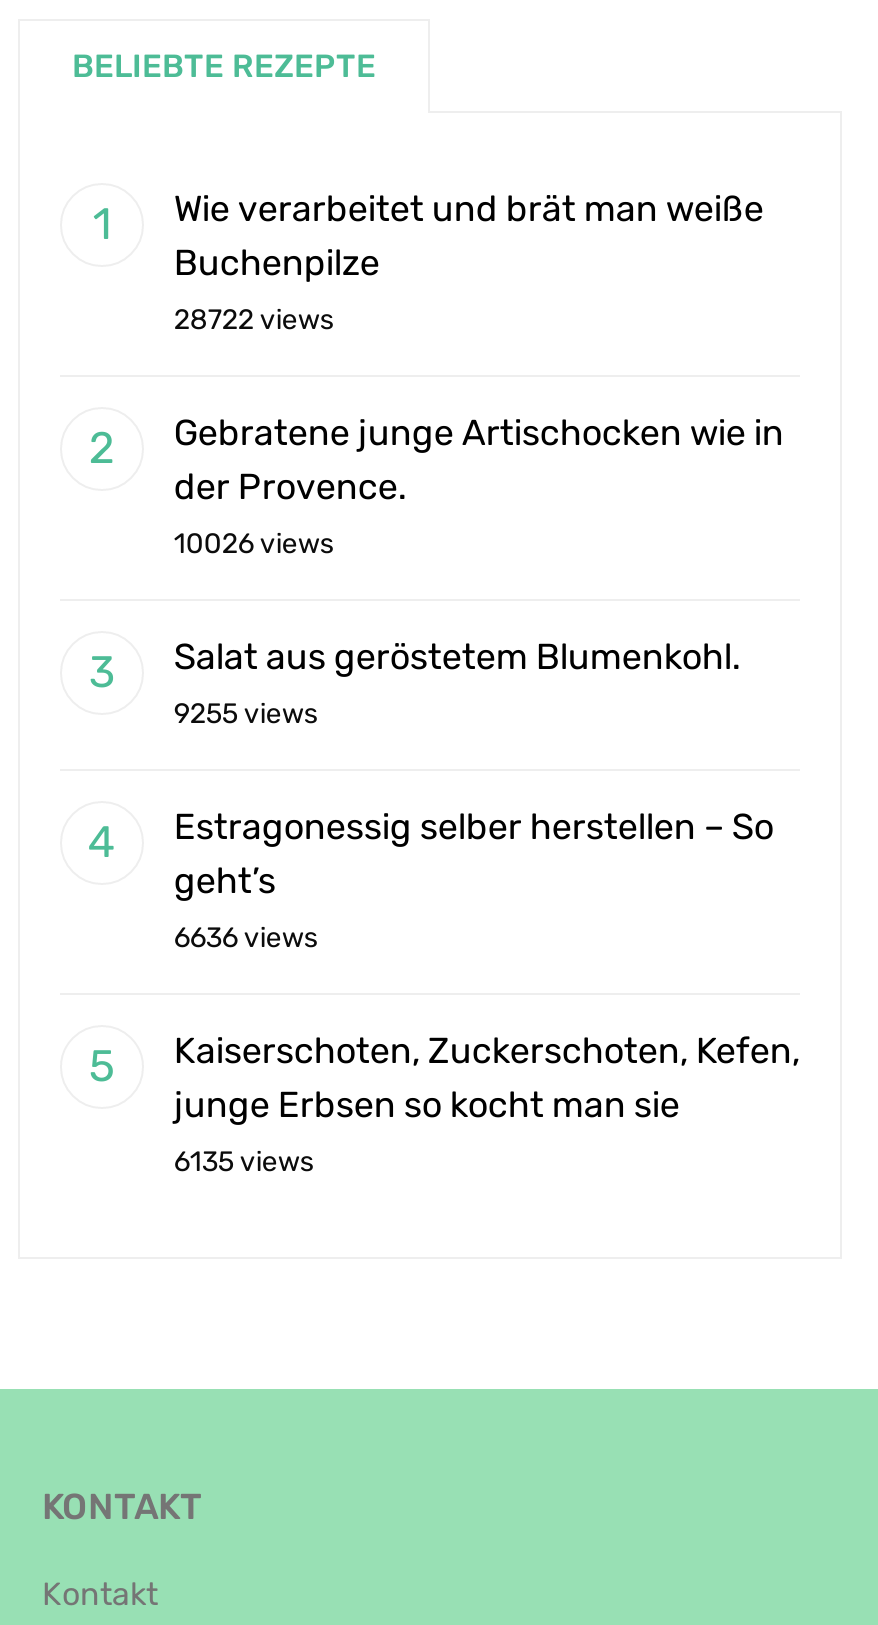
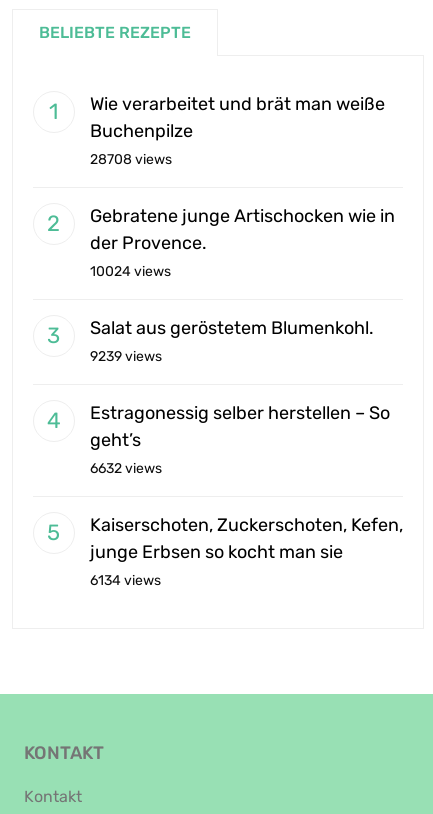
- 28722 views
+ 28708 views

- 10026 views
+ 10024 views

- 9255 views
+ 9239 views

- 6636 views
+ 6632 views

- 6135 views
+ 6134 views
